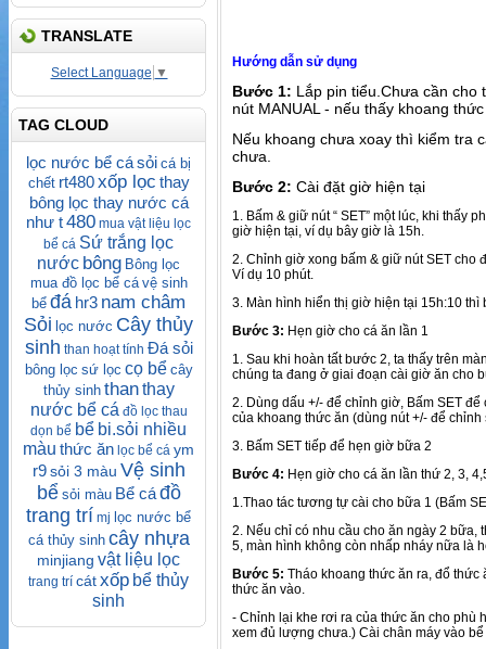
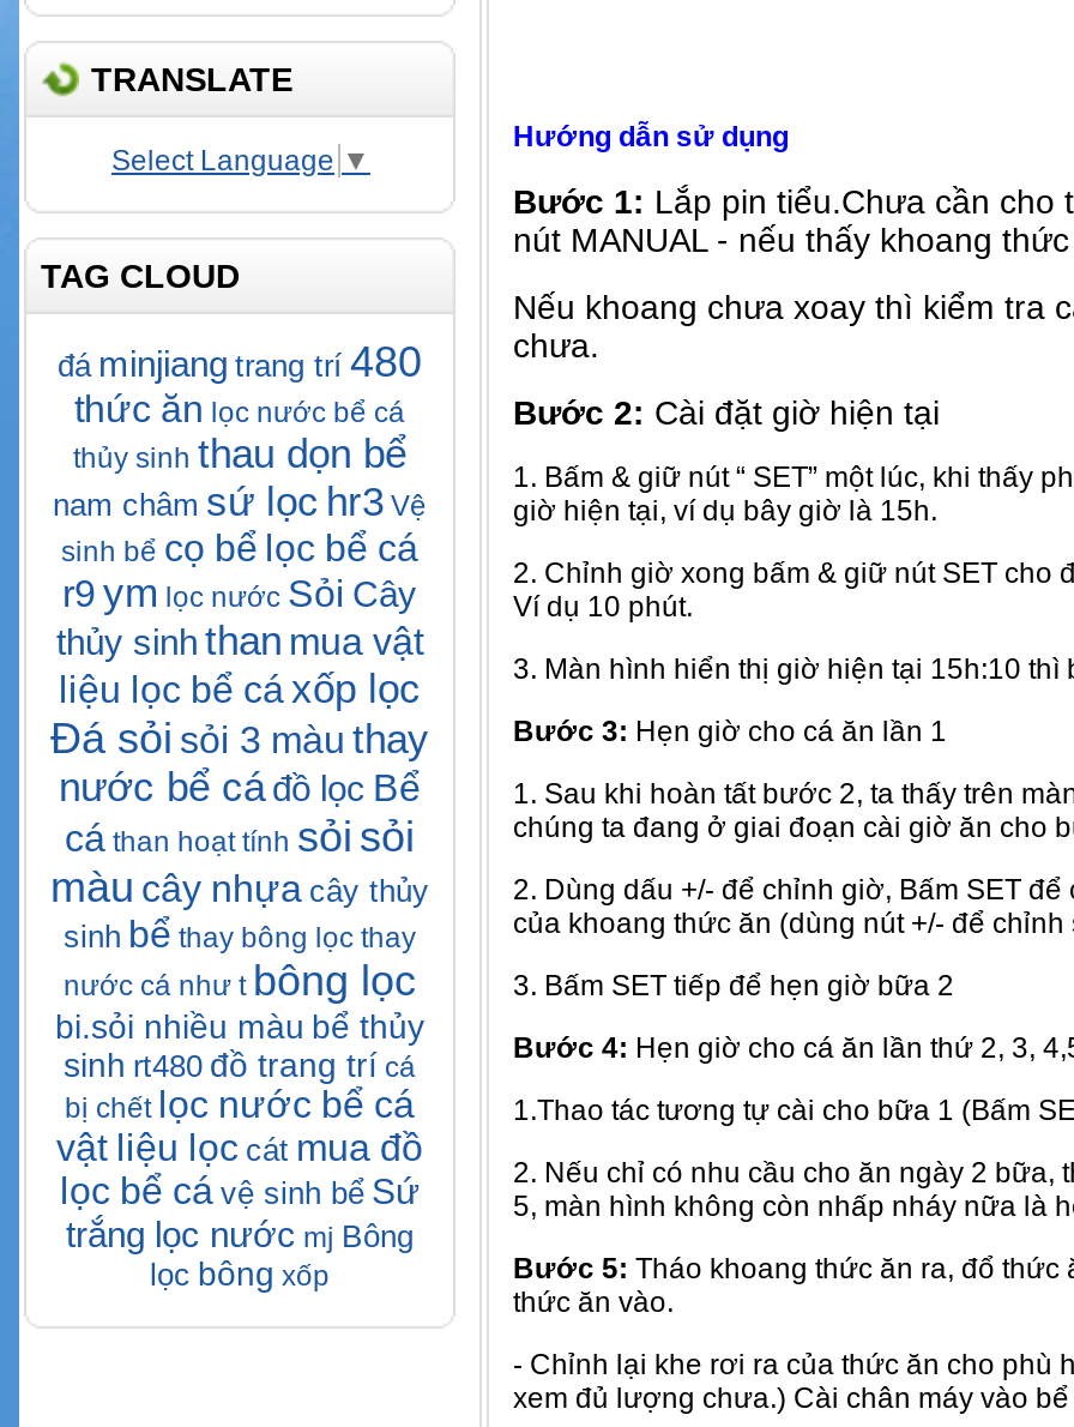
- lọc nước bể cá sỏi cá bị
- chết rt480 xốp lọc thay
- bông lọc thay nước cá
- như t 480 mua vật liệu lọc
- bể cá Sứ trắng lọc
- nước bông Bông lọc
- mua đồ lọc bể cá vệ sinh
- bể đá hr3 nam châm
- Sỏi lọc nước Cây thủy
- sinh than hoạt tính Đá sỏi
- bông lọc sứ lọc cọ bể cây
- thủy sinh than thay
- nước bể cá đồ lọc thau
- dọn bể bể bi.sỏi nhiều
- màu thức ăn lọc bể cá ym
- r9 sỏi 3 màu Vệ sinh
- bể sỏi màu Bể cá đồ
- trang trí mj lọc nước bể
- cá thủy sinh cây nhựa
- minjiang vật liệu lọc
- trang trí cát xốp bể thủy
- sinh
+ đá minjiang trang trí 480
+ thức ăn lọc nước bể cá
+ thủy sinh thau dọn bể
+ nam châm sứ lọc hr3 Vệ
+ sinh bể cọ bể lọc bể cá
+ r9 ym lọc nước Sỏi Cây
+ thủy sinh than mua vật
+ liệu lọc bể cá xốp lọc
+ Đá sỏi sỏi 3 màu thay
+ nước bể cá đồ lọc Bể
+ cá than hoạt tính sỏi sỏi
+ màu cây nhựa cây thủy
+ sinh bể thay bông lọc thay
+ nước cá như t bông lọc
+ bi.sỏi nhiều màu bể thủy
+ sinh rt480 đồ trang trí cá
+ bị chết lọc nước bể cá
+ vật liệu lọc cát mua đồ
+ lọc bể cá vệ sinh bể Sứ
+ trắng lọc nước mj Bông
+ lọc bông xốp
